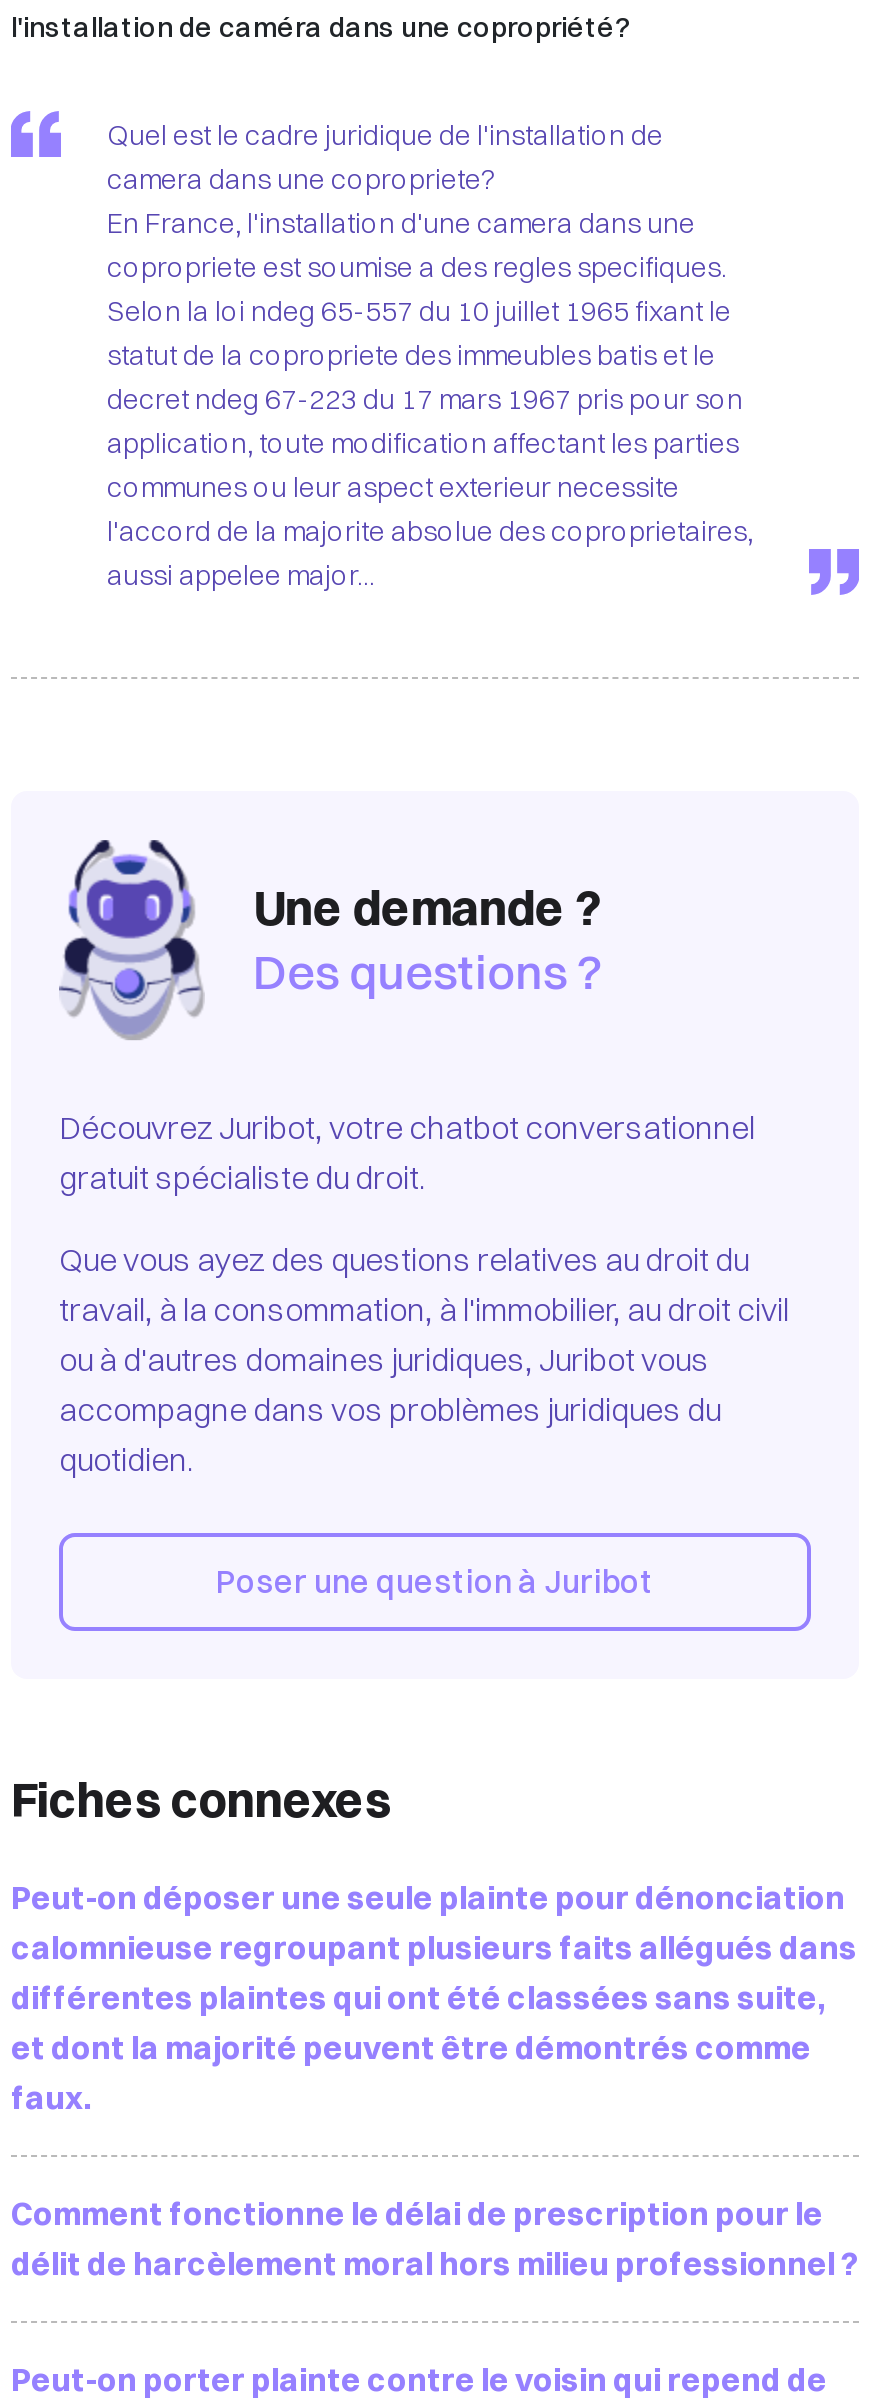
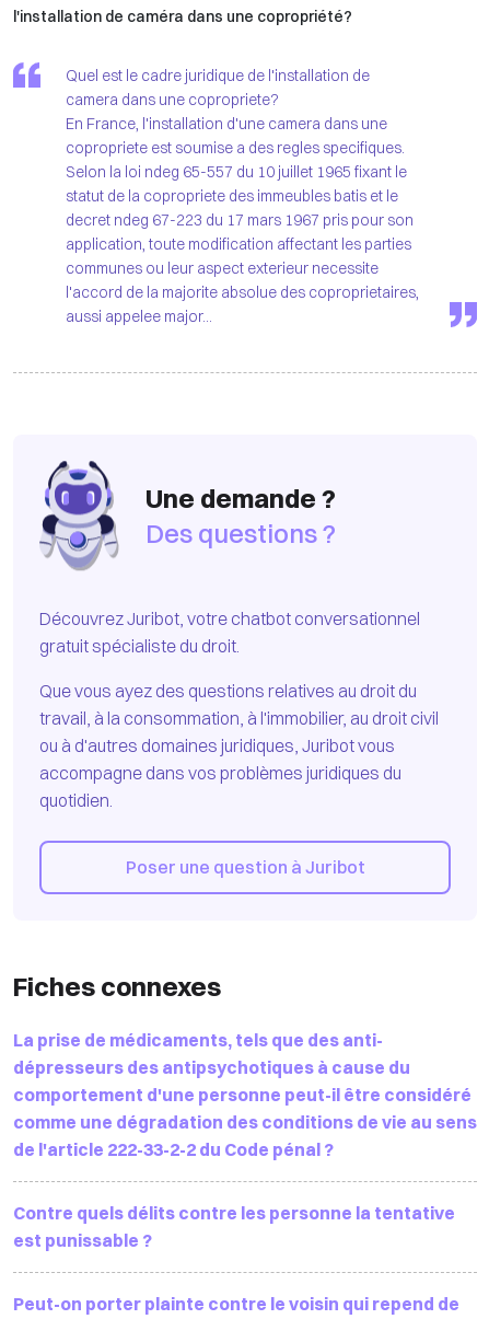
- Peut-on déposer une seule plainte pour dénonciation
- calomnieuse regroupant plusieurs faits allégués dans
- différentes plaintes qui ont été classées sans suite,
- et dont la majorité peuvent être démontrés comme
- faux.
+ La prise de médicaments, tels que des anti-
+ dépresseurs des antipsychotiques à cause du
+ comportement d'une personne peut-il être considéré
+ comme une dégradation des conditions de vie au sens
+ de l'article 222-33-2-2 du Code pénal ?

- Comment fonctionne le délai de prescription pour le
- délit de harcèlement moral hors milieu professionnel ?
+ Contre quels délits contre les personne la tentative
+ est punissable ?
